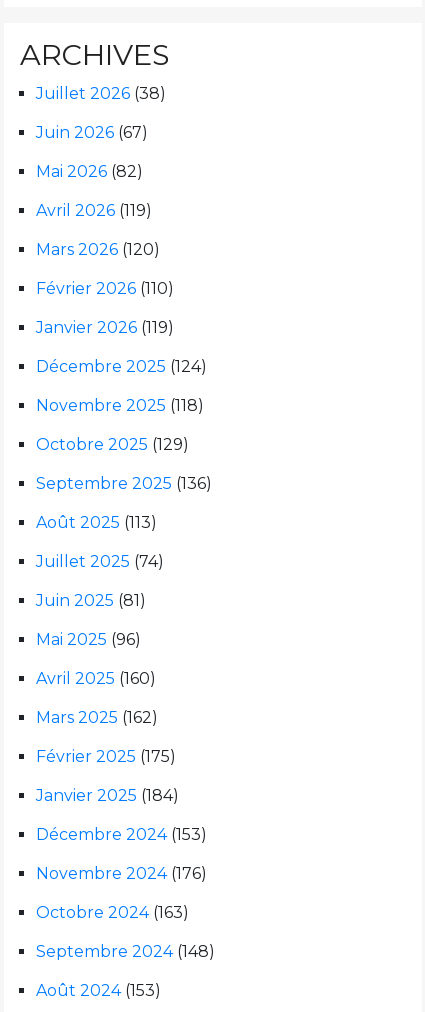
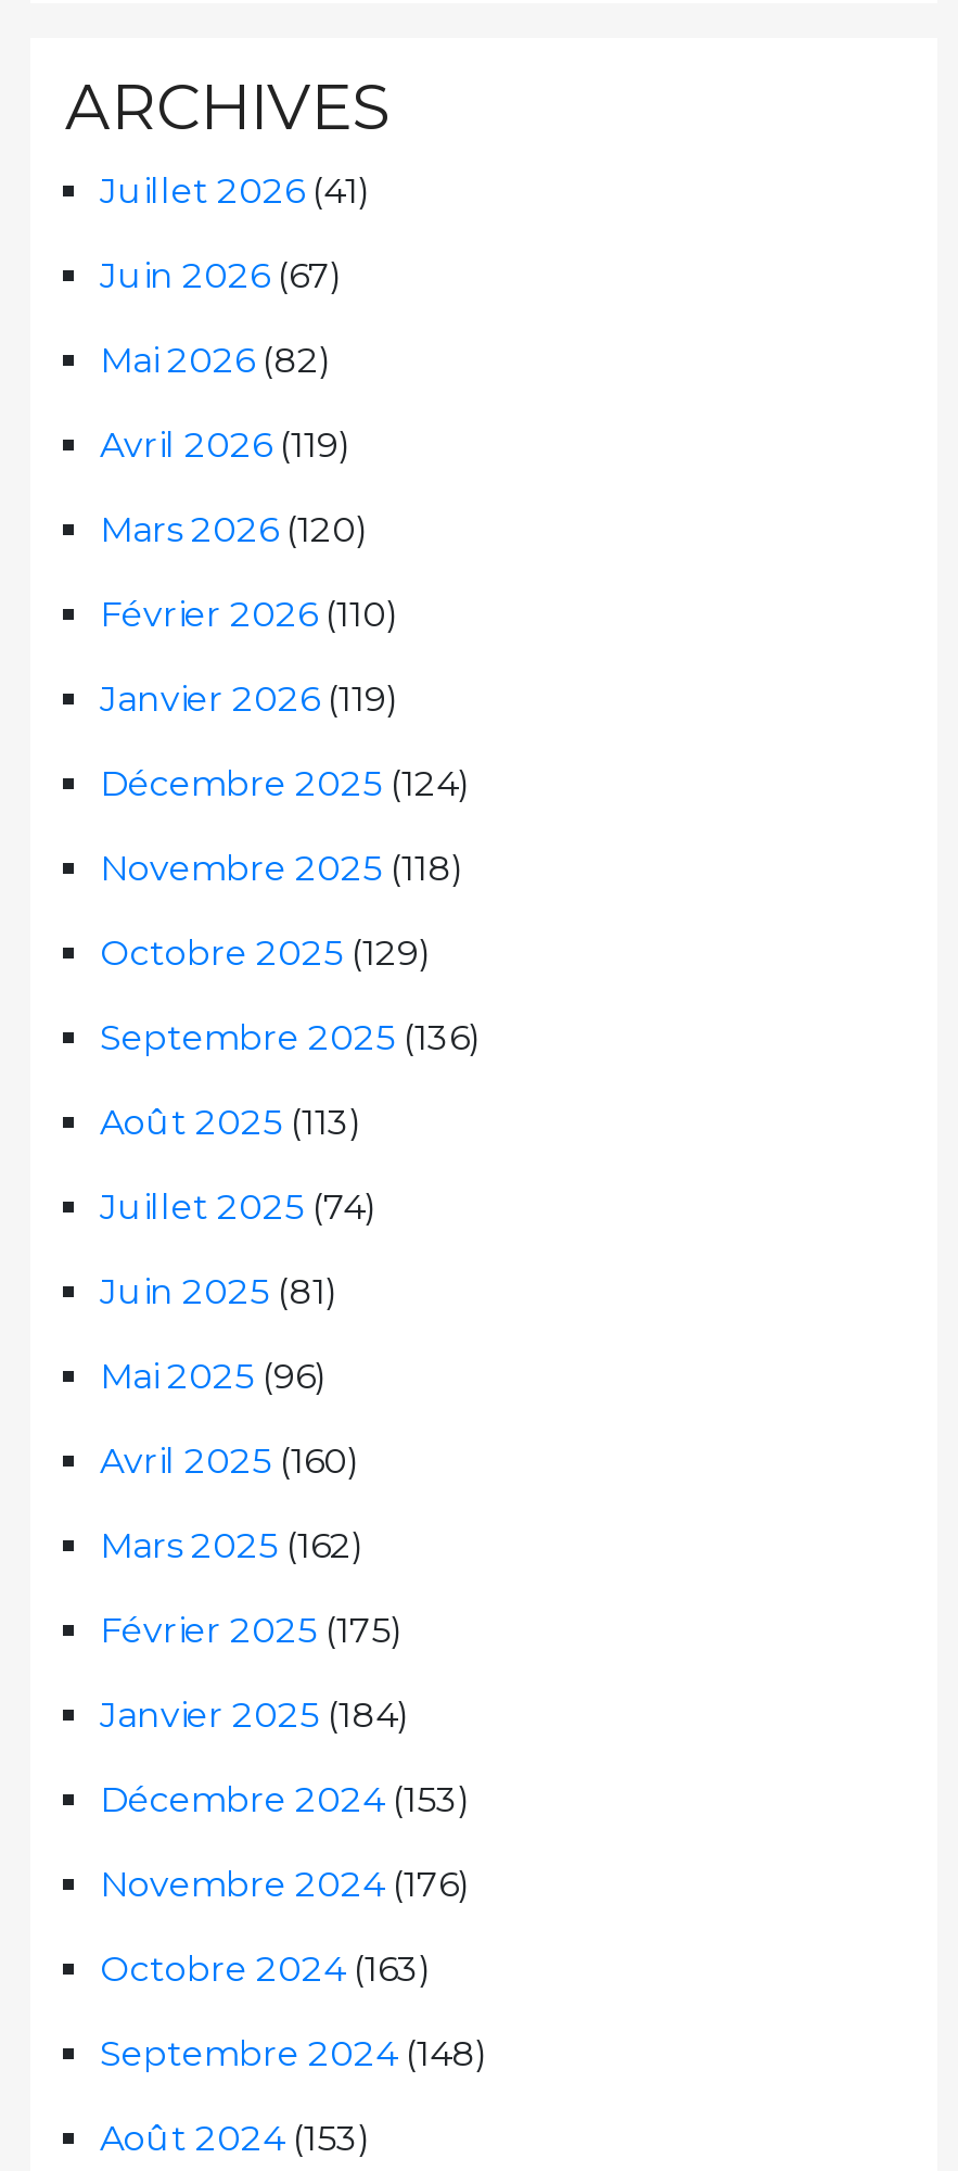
- Juillet 2026 (38)
+ Juillet 2026 (41)
